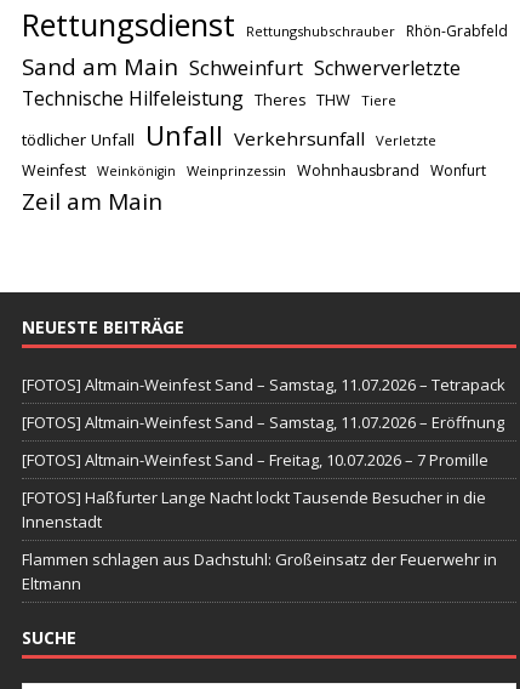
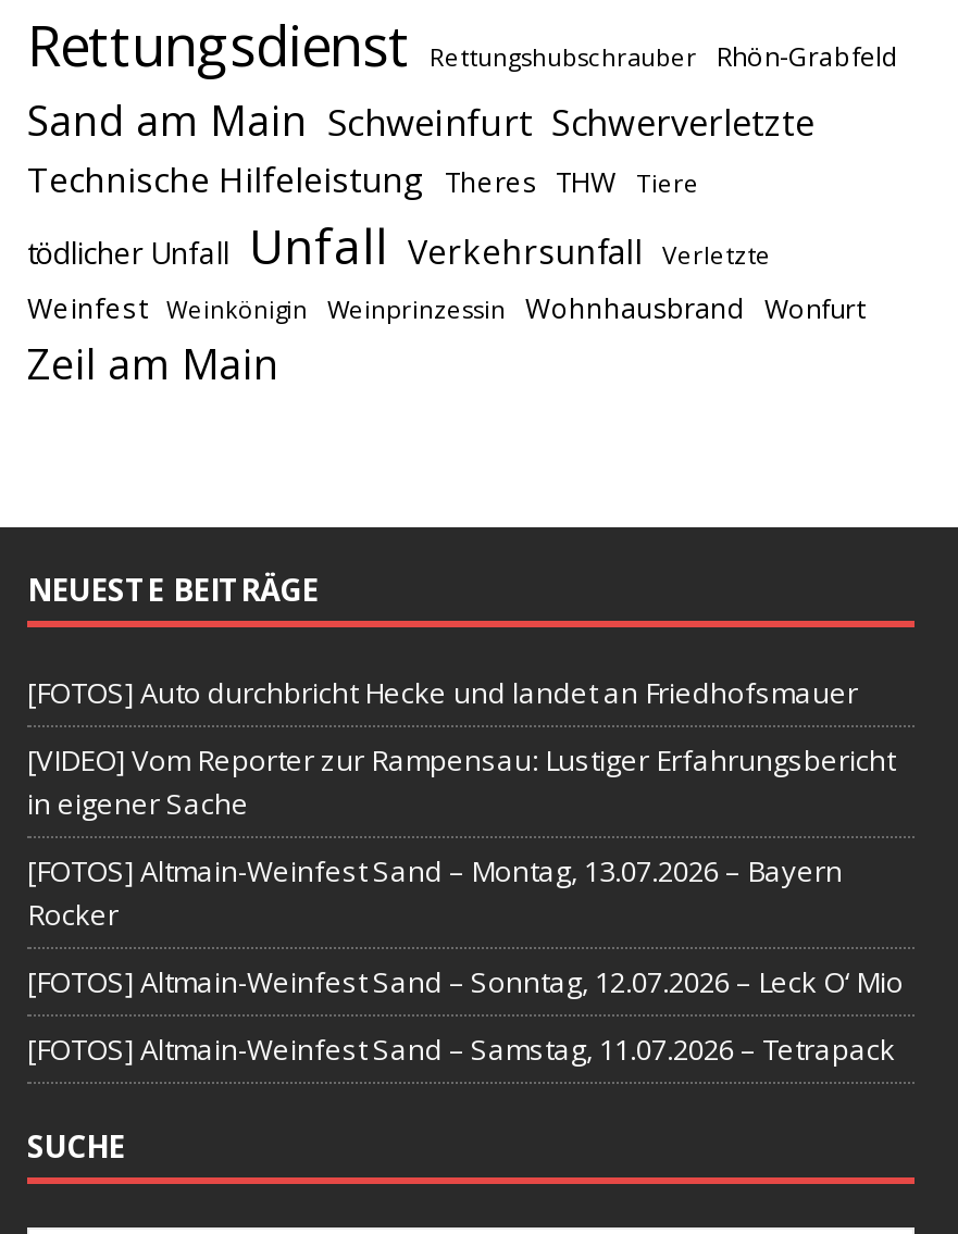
+ [FOTOS] Auto durchbricht Hecke und landet an Friedhofsmauer
+ [VIDEO] Vom Reporter zur Rampensau: Lustiger Erfahrungsbericht
+ in eigener Sache
+ [FOTOS] Altmain-Weinfest Sand – Montag, 13.07.2026 – Bayern
+ Rocker
+ [FOTOS] Altmain-Weinfest Sand – Sonntag, 12.07.2026 – Leck O‘ Mio

moved down: [FOTOS] Altmain-Weinfest Sand – Samstag, 11.07.2026 – Tetrapack

- [FOTOS] Altmain-Weinfest Sand – Samstag, 11.07.2026 – Eröffnung
- [FOTOS] Altmain-Weinfest Sand – Freitag, 10.07.2026 – 7 Promille
- [FOTOS] Haßfurter Lange Nacht lockt Tausende Besucher in die
- Innenstadt
- Flammen schlagen aus Dachstuhl: Großeinsatz der Feuerwehr in
- Eltmann
